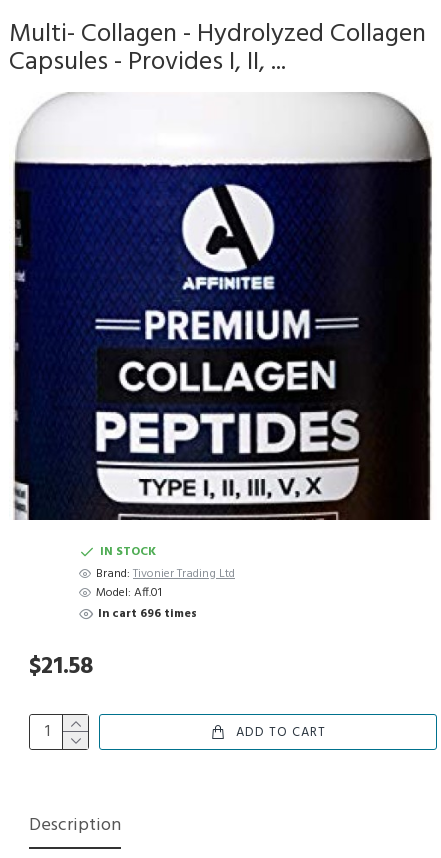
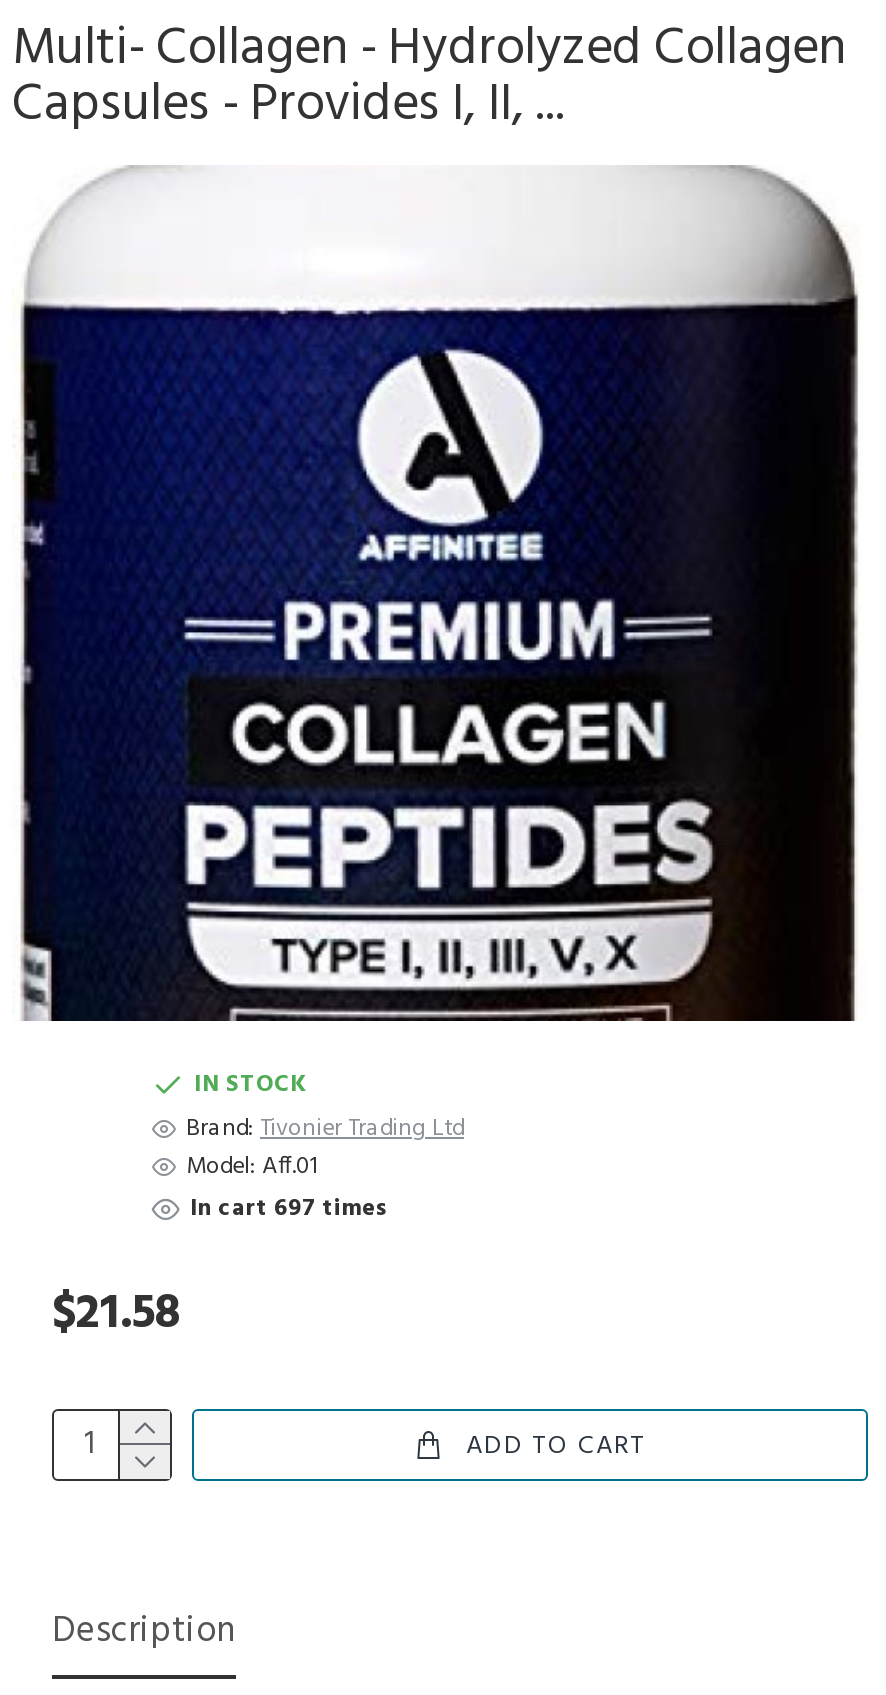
- In cart 696 times
+ In cart 697 times
